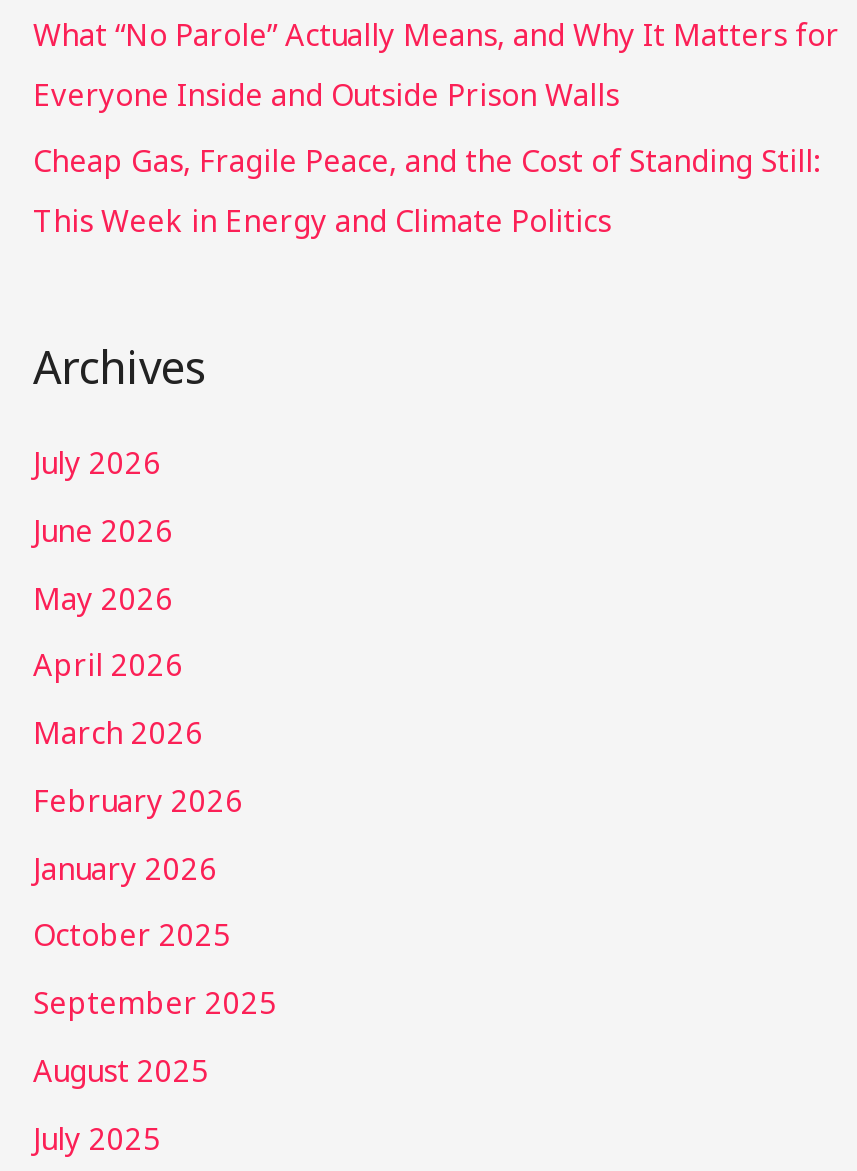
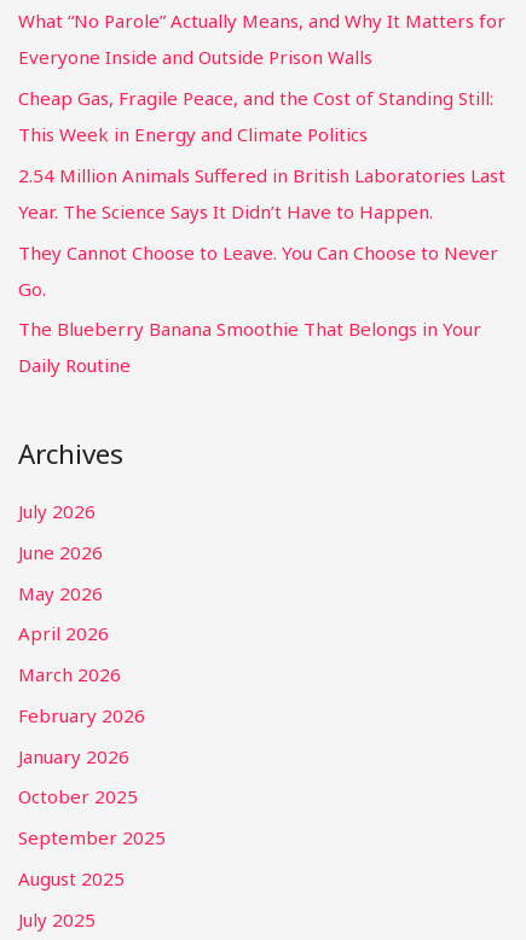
+ 2.54 Million Animals Suffered in British Laboratories Last
+ Year. The Science Says It Didn’t Have to Happen.
+ They Cannot Choose to Leave. You Can Choose to Never
+ Go.
+ The Blueberry Banana Smoothie That Belongs in Your
+ Daily Routine
